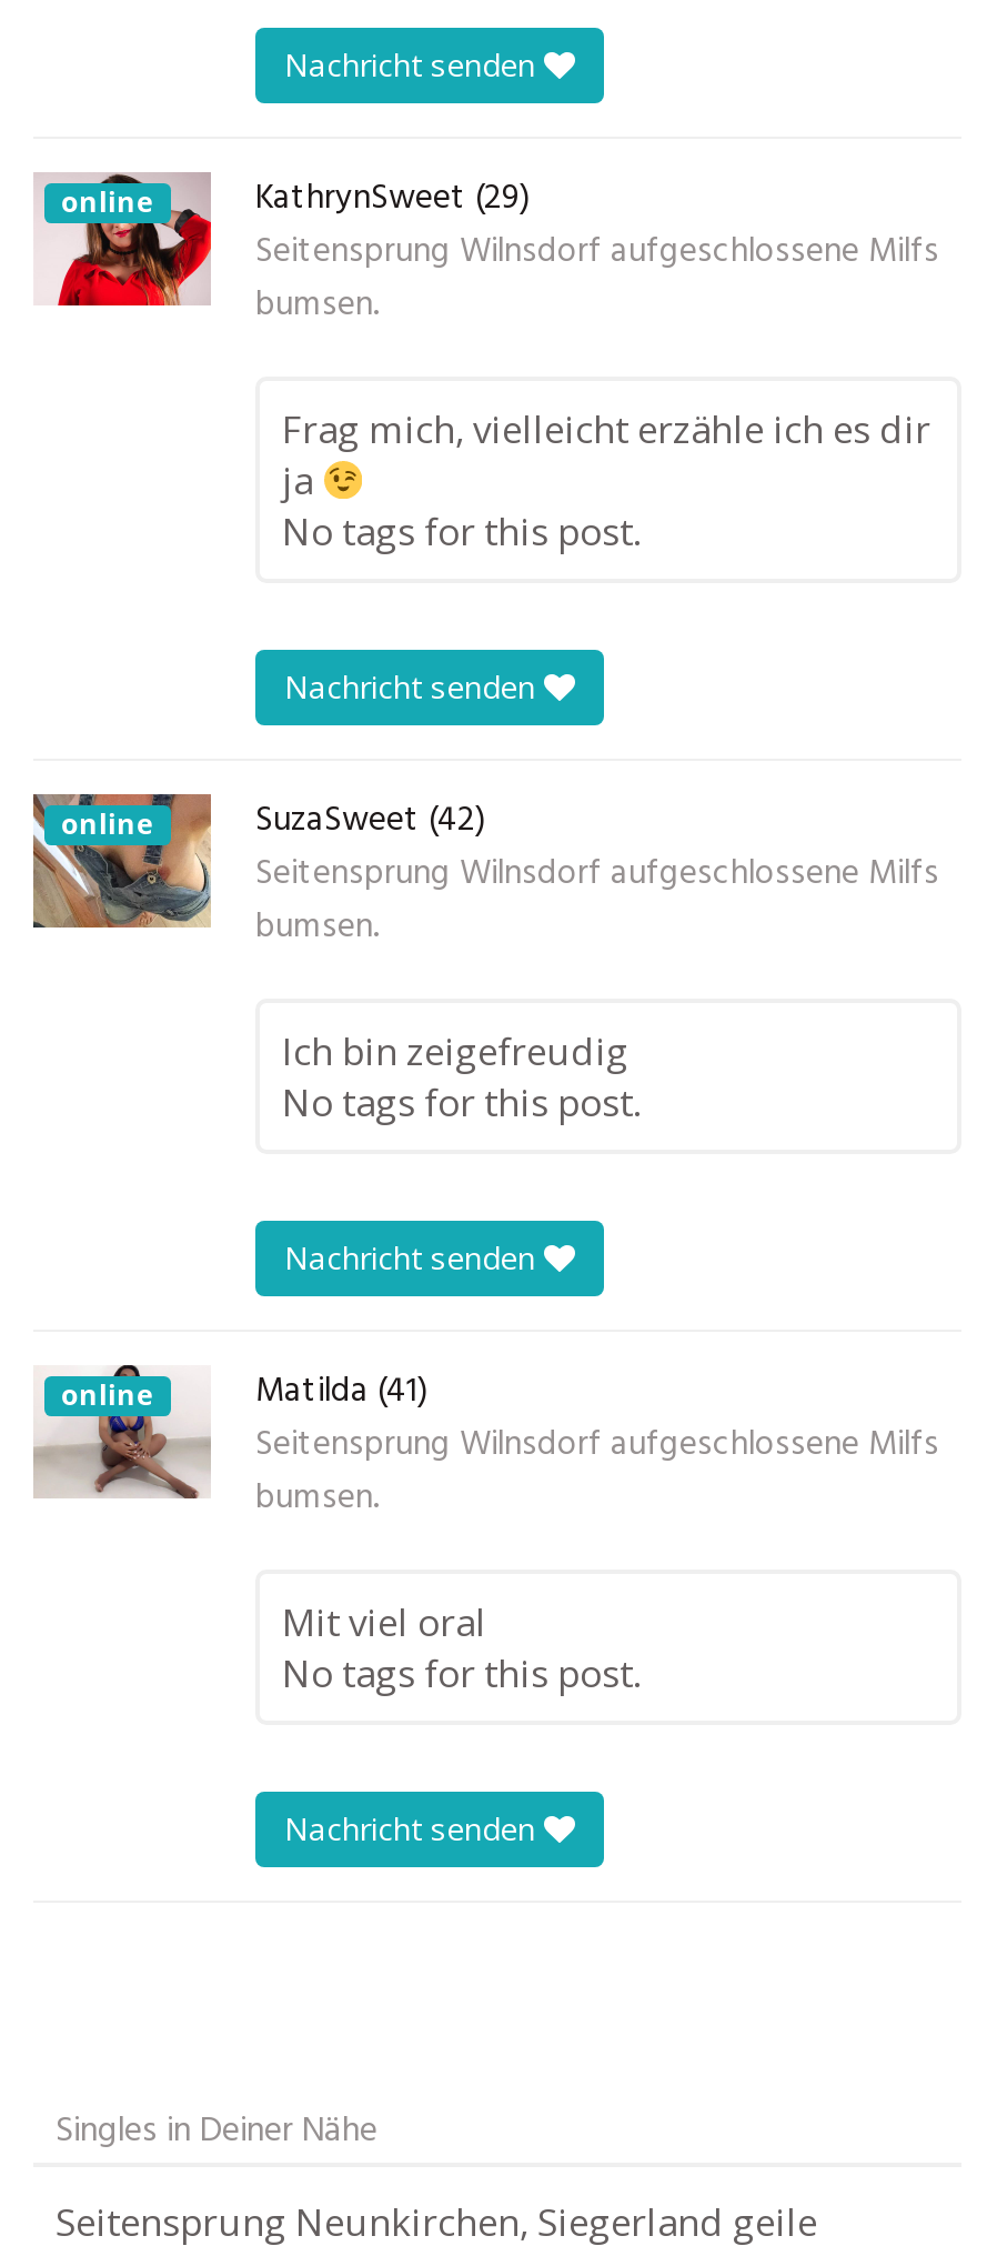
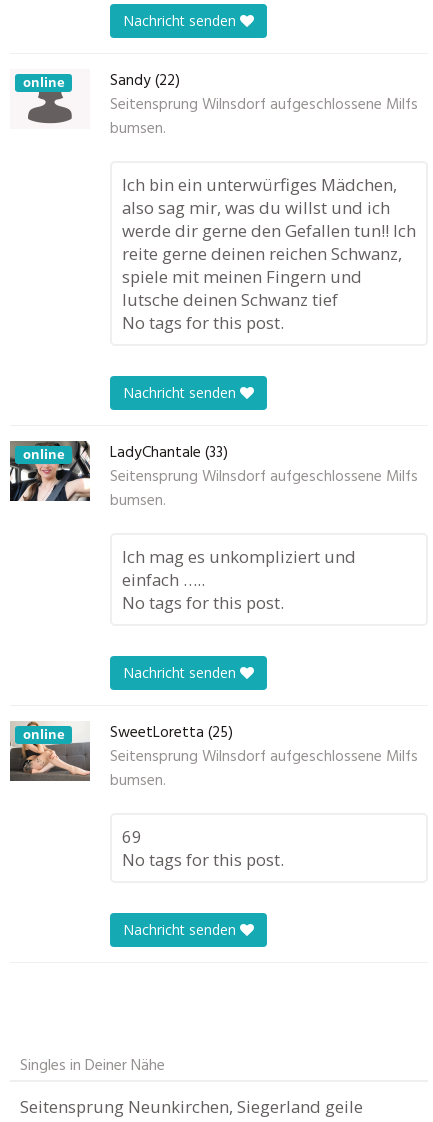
- [image]
- KathrynSweet (29)
+ [image]
+ Sandy (22)

- Frag mich, vielleicht erzähle ich es dir
- ja
+ Ich bin ein unterwürfiges Mädchen,
+ also sag mir, was du willst und ich
+ werde dir gerne den Gefallen tun!! Ich
+ reite gerne deinen reichen Schwanz,
+ spiele mit meinen Fingern und
+ lutsche deinen Schwanz tief

- [image]
- SuzaSweet (42)
+ [image]
+ LadyChantale (33)

- Ich bin zeigefreudig
+ Ich mag es unkompliziert und
+ einfach …..

- [image]
- Matilda (41)
+ [image]
+ SweetLoretta (25)

- Mit viel oral
+ 69
